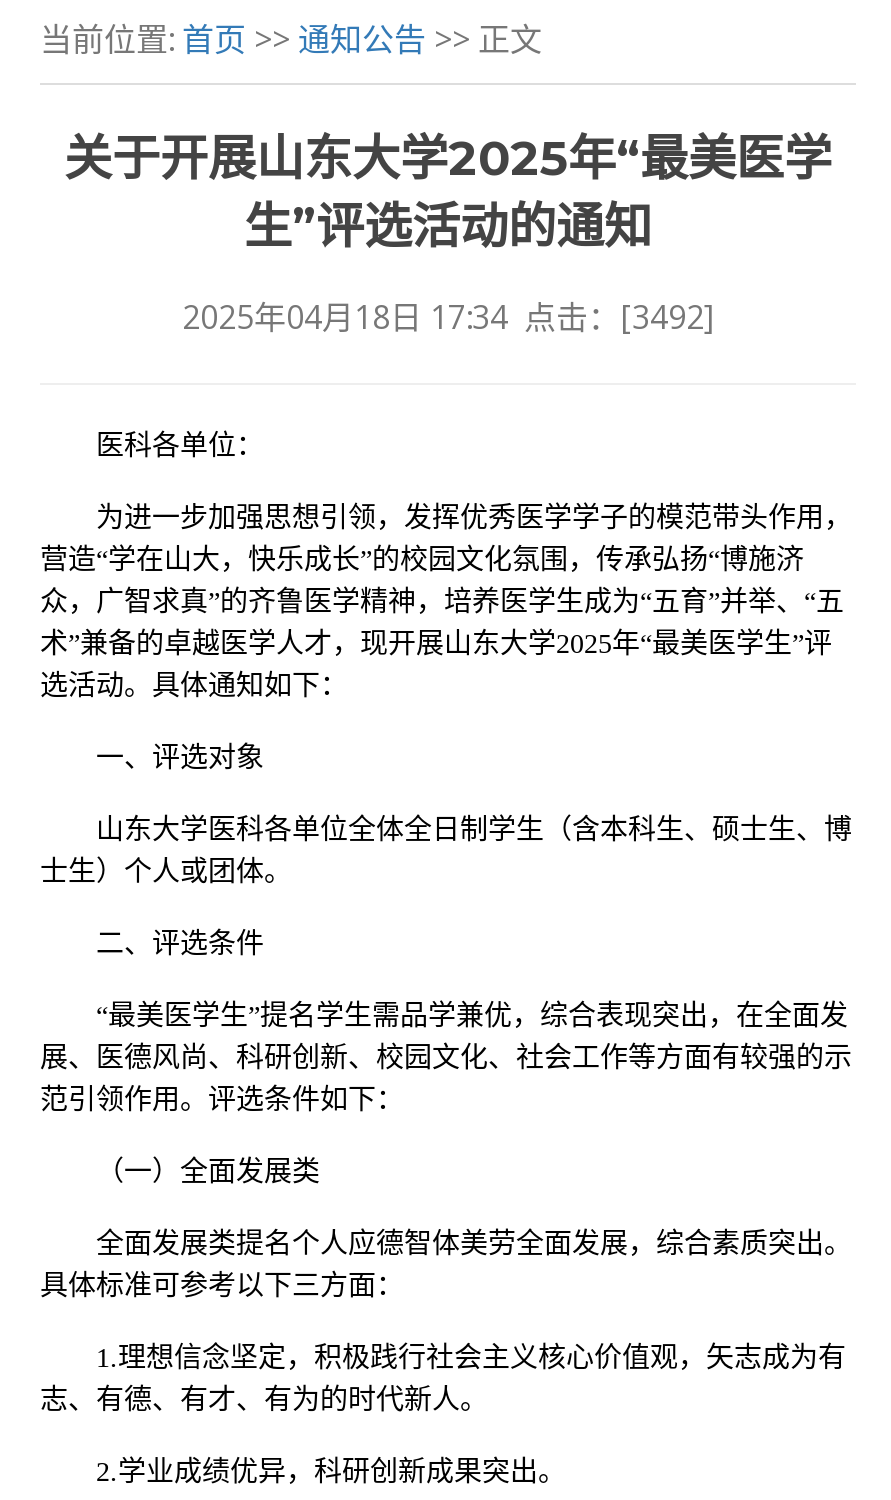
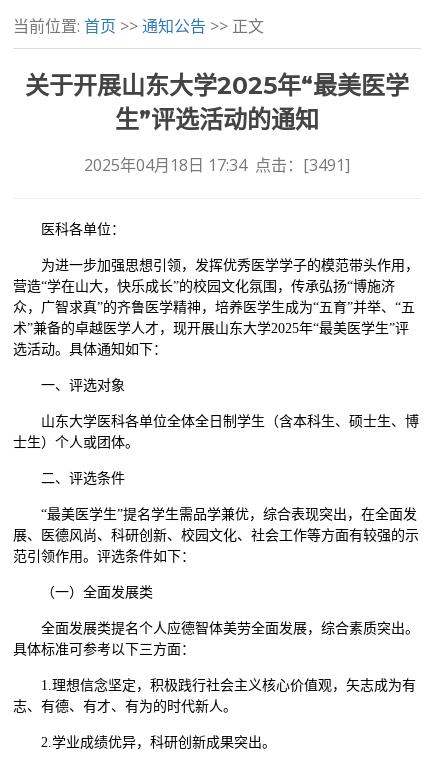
- 2025年04月18日 17:34 点击：[3492]
+ 2025年04月18日 17:34 点击：[3491]
